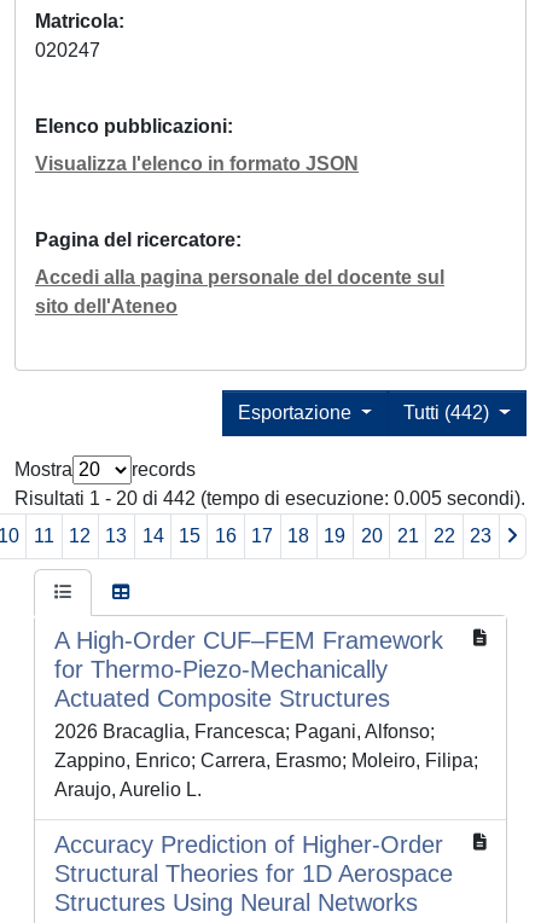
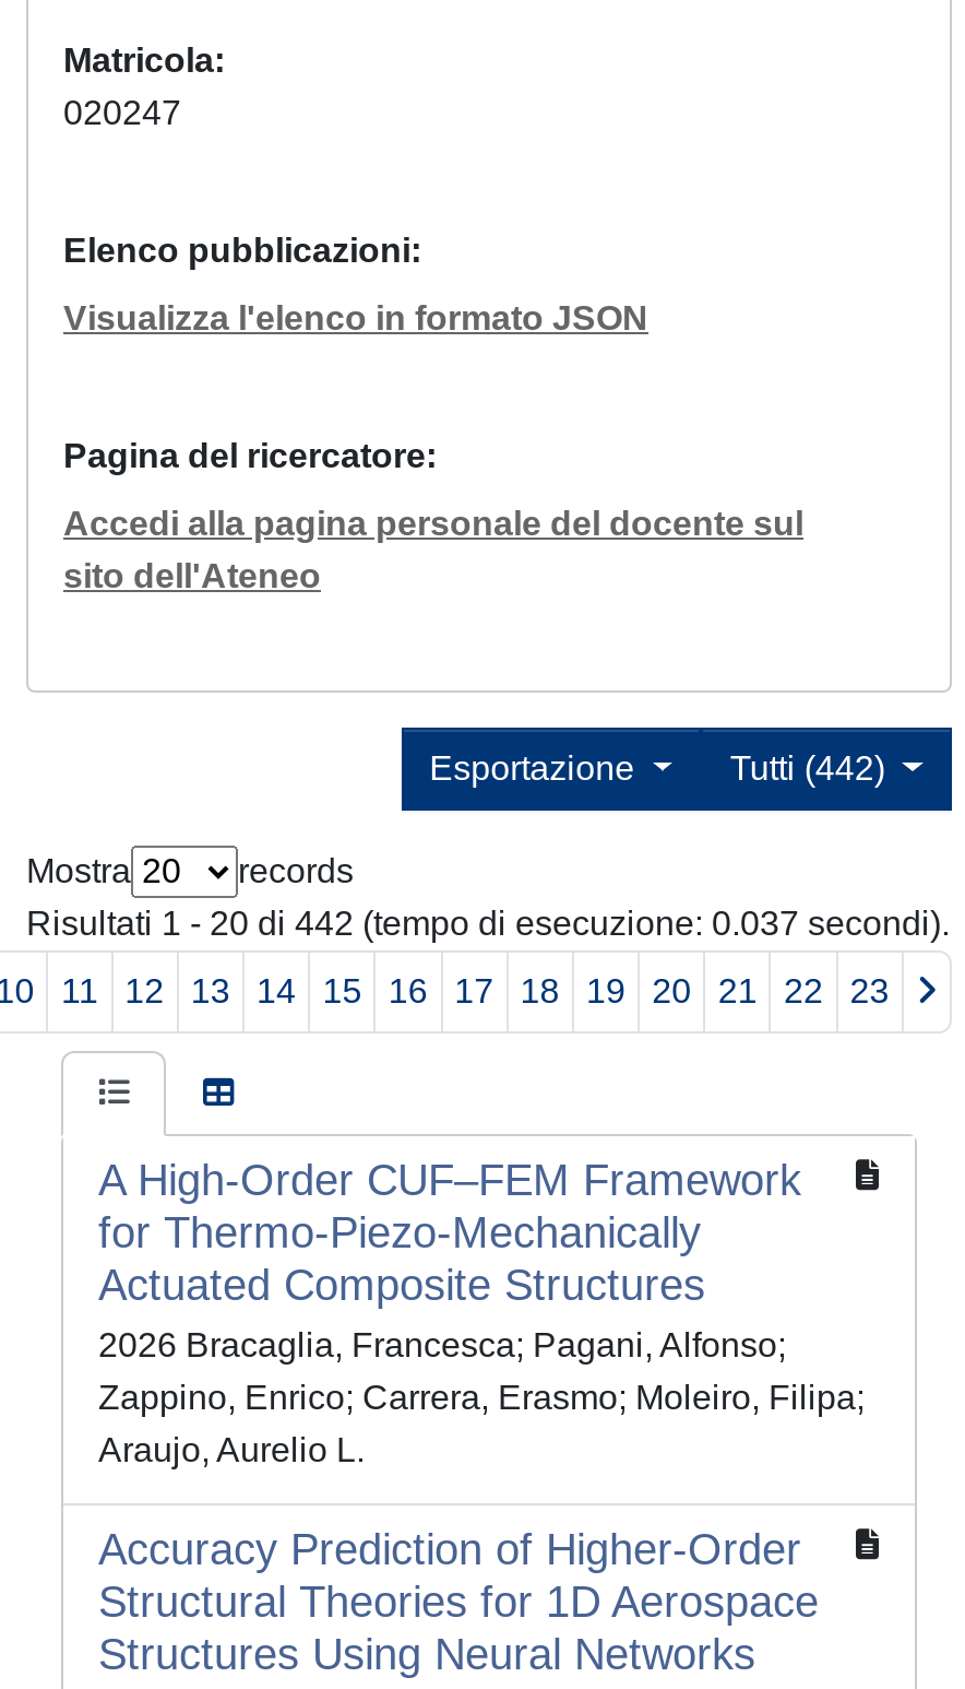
- Risultati 1 - 20 di 442 (tempo di esecuzione: 0.005 secondi).
+ Risultati 1 - 20 di 442 (tempo di esecuzione: 0.037 secondi).
